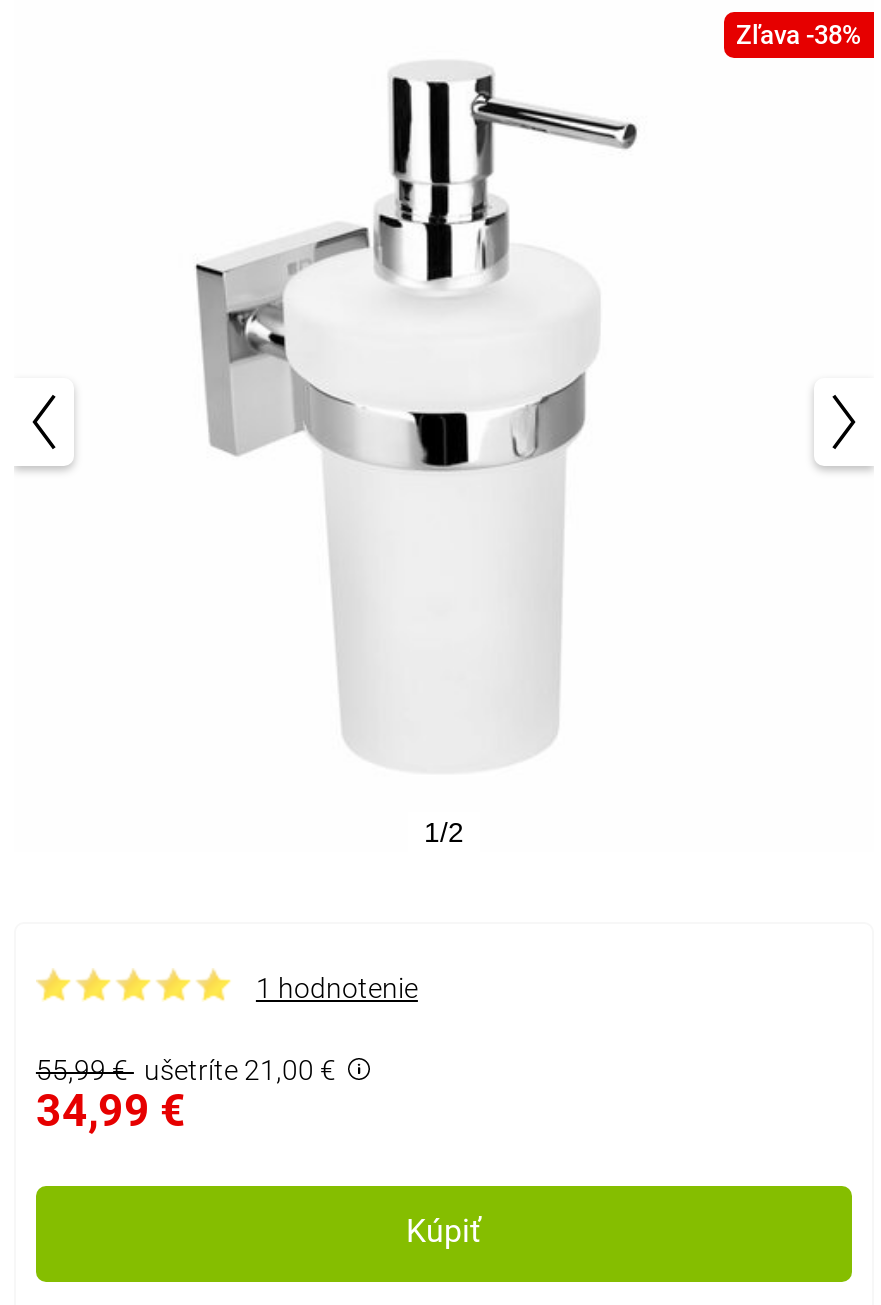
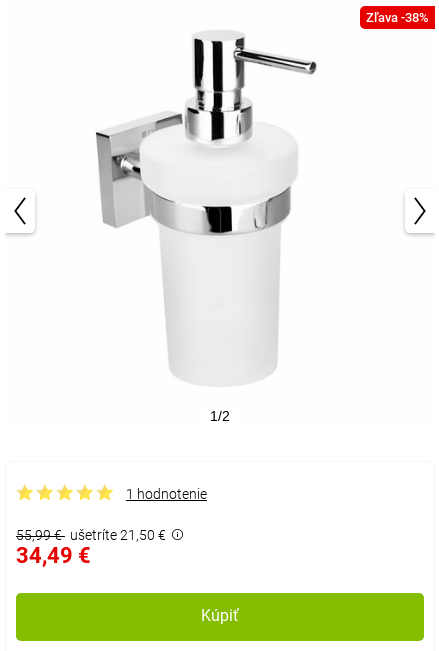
- 55,99 € ušetríte 21,00 €
+ 55,99 € ušetríte 21,50 €

- 34,99 €
+ 34,49 €
